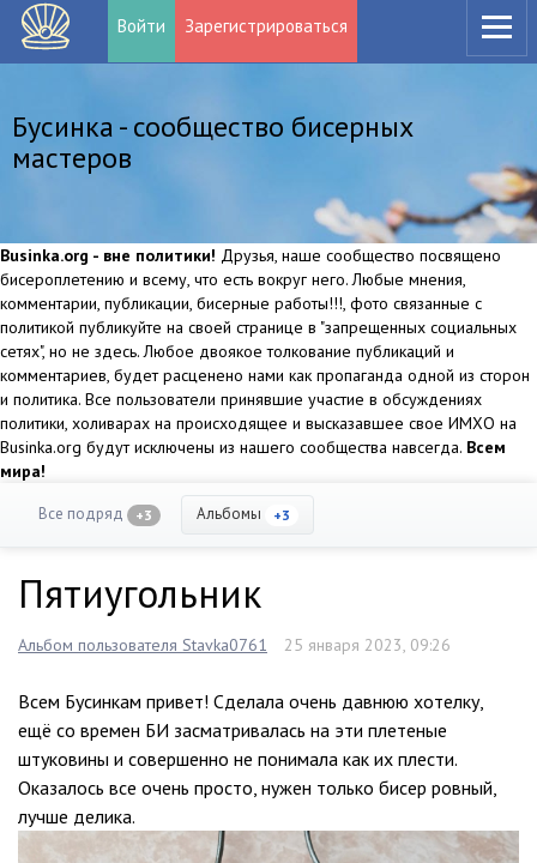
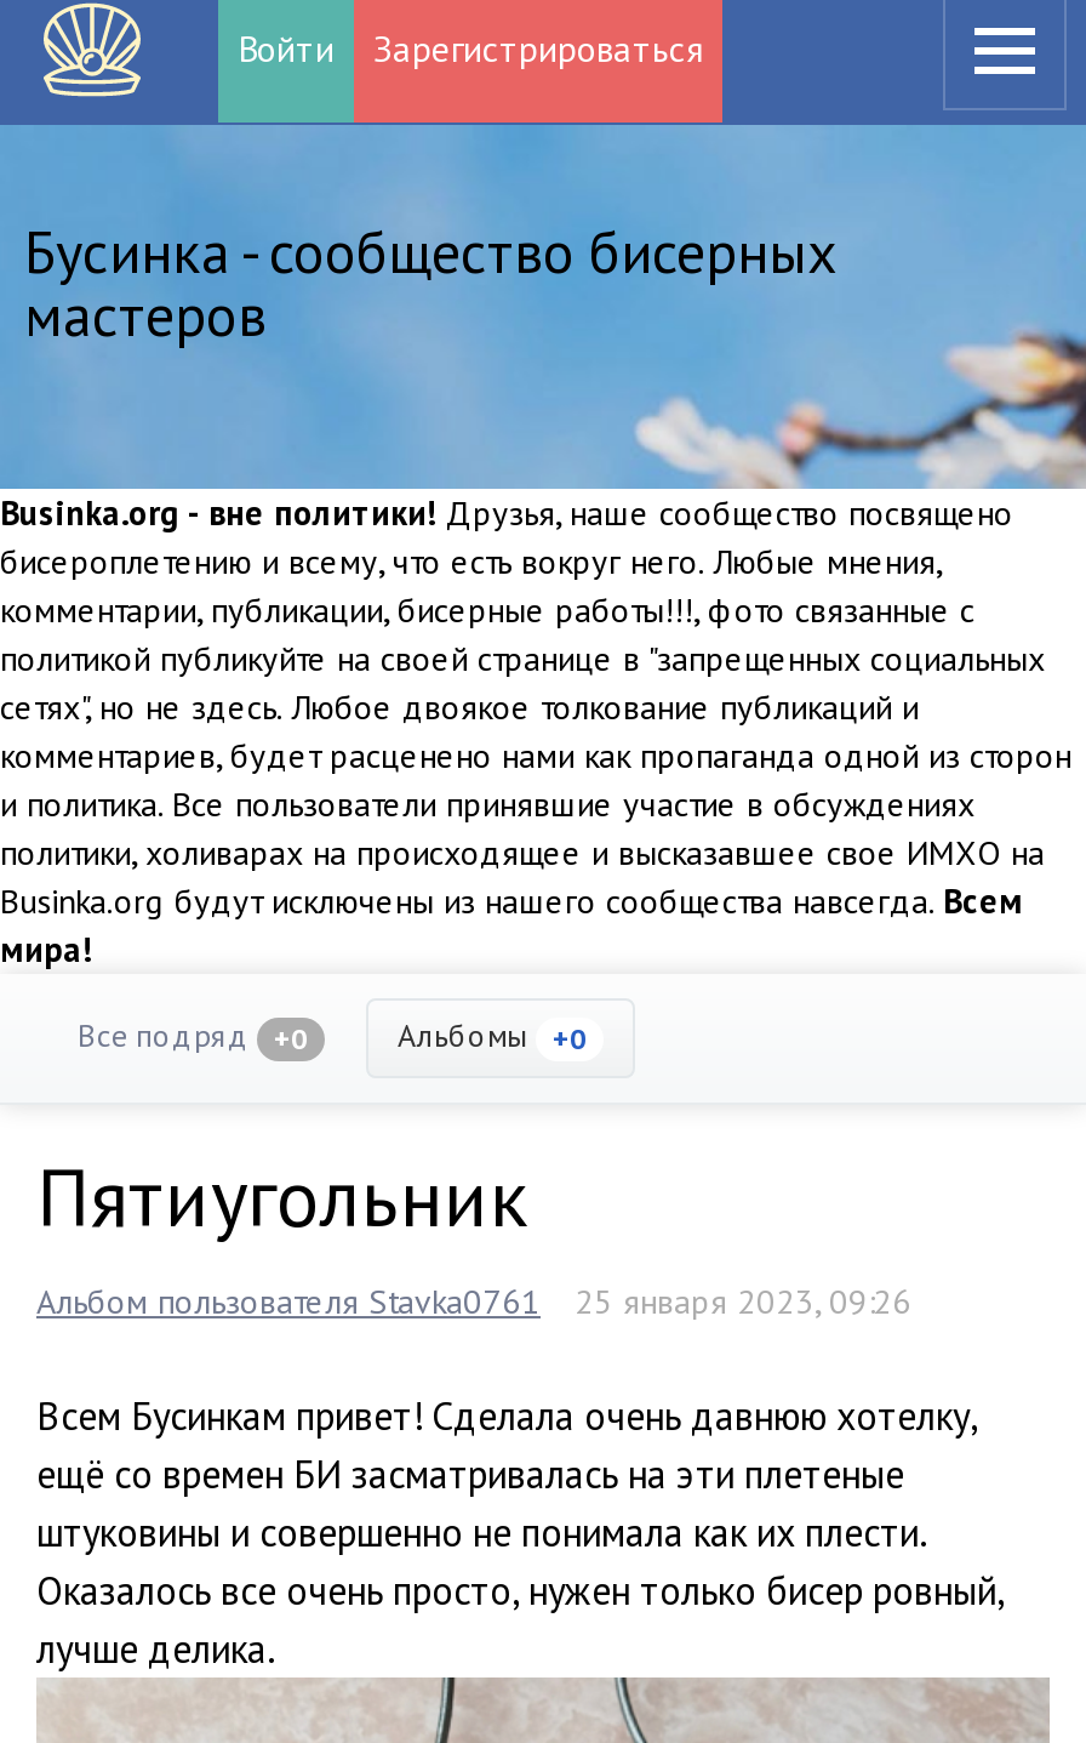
- Все подряд +3
+ Все подряд +0

- Альбомы +3
+ Альбомы +0
